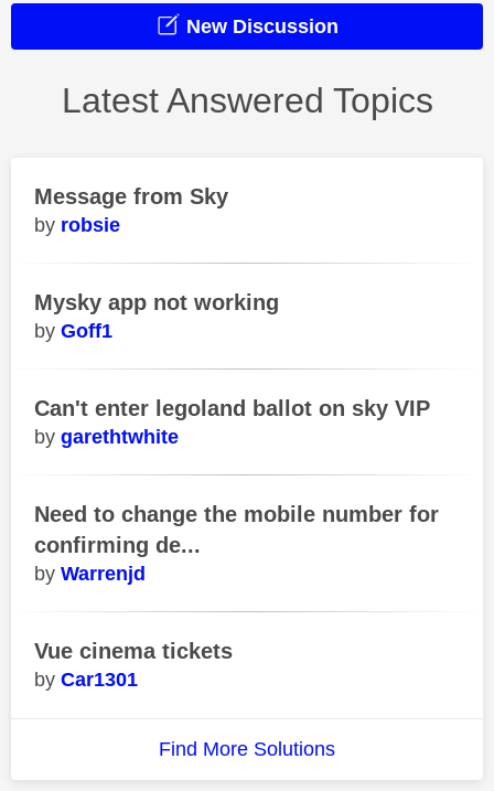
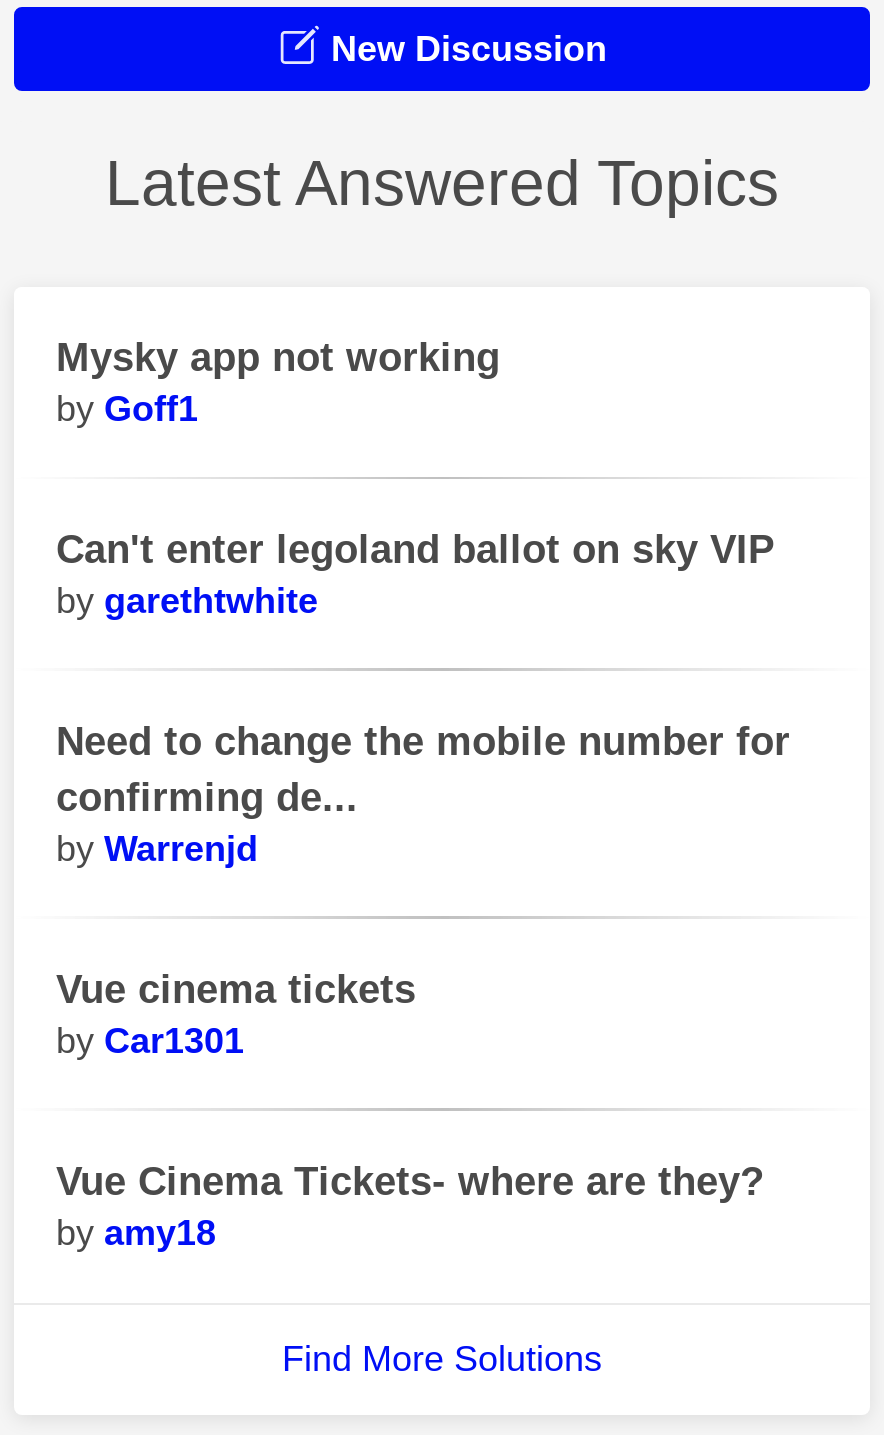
- Message from Sky
- robsie

moved up: Mysky app not working | Goff1 | Can't enter legoland ballot on sky VIP | ... | Vue cinema tickets | Car1301

+ Vue Cinema Tickets- where are they?
+ amy18
